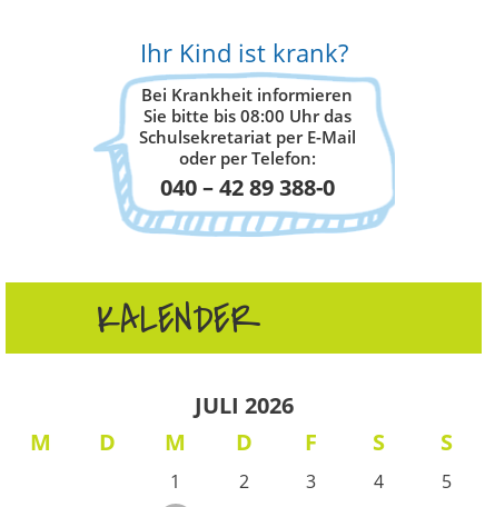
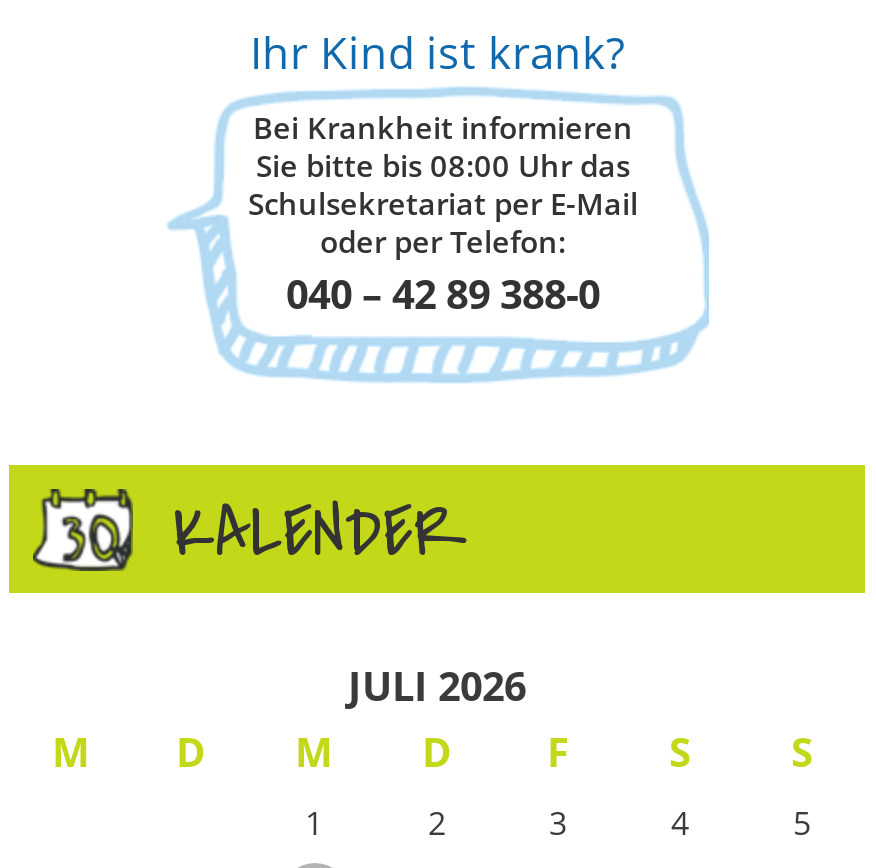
+ [image]
